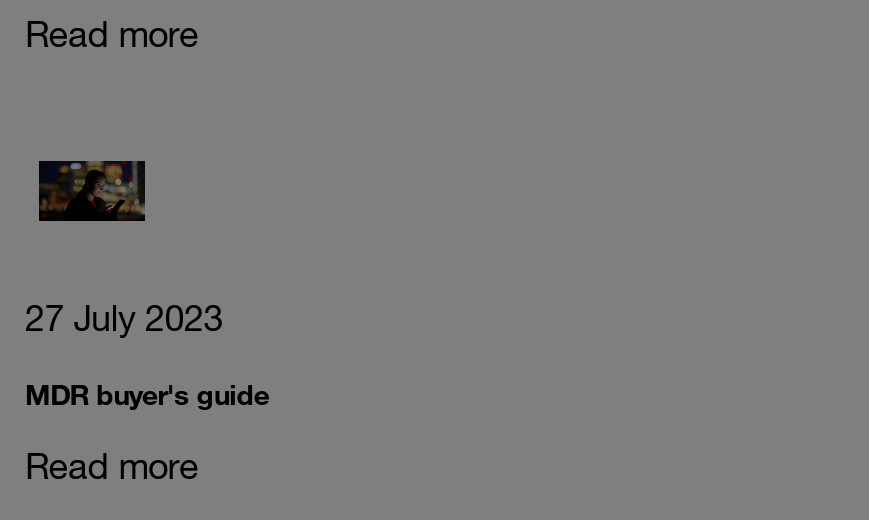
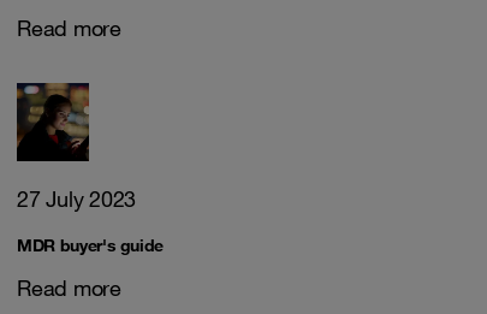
- [image]
+ [image]
